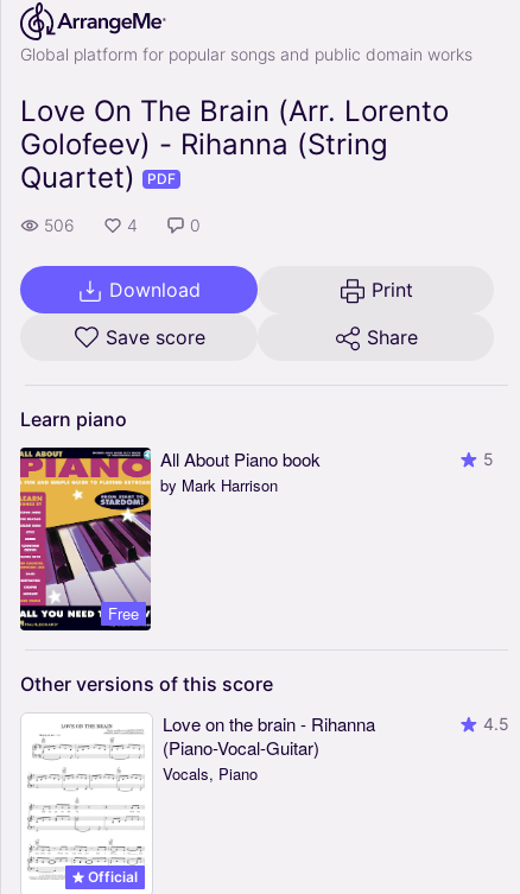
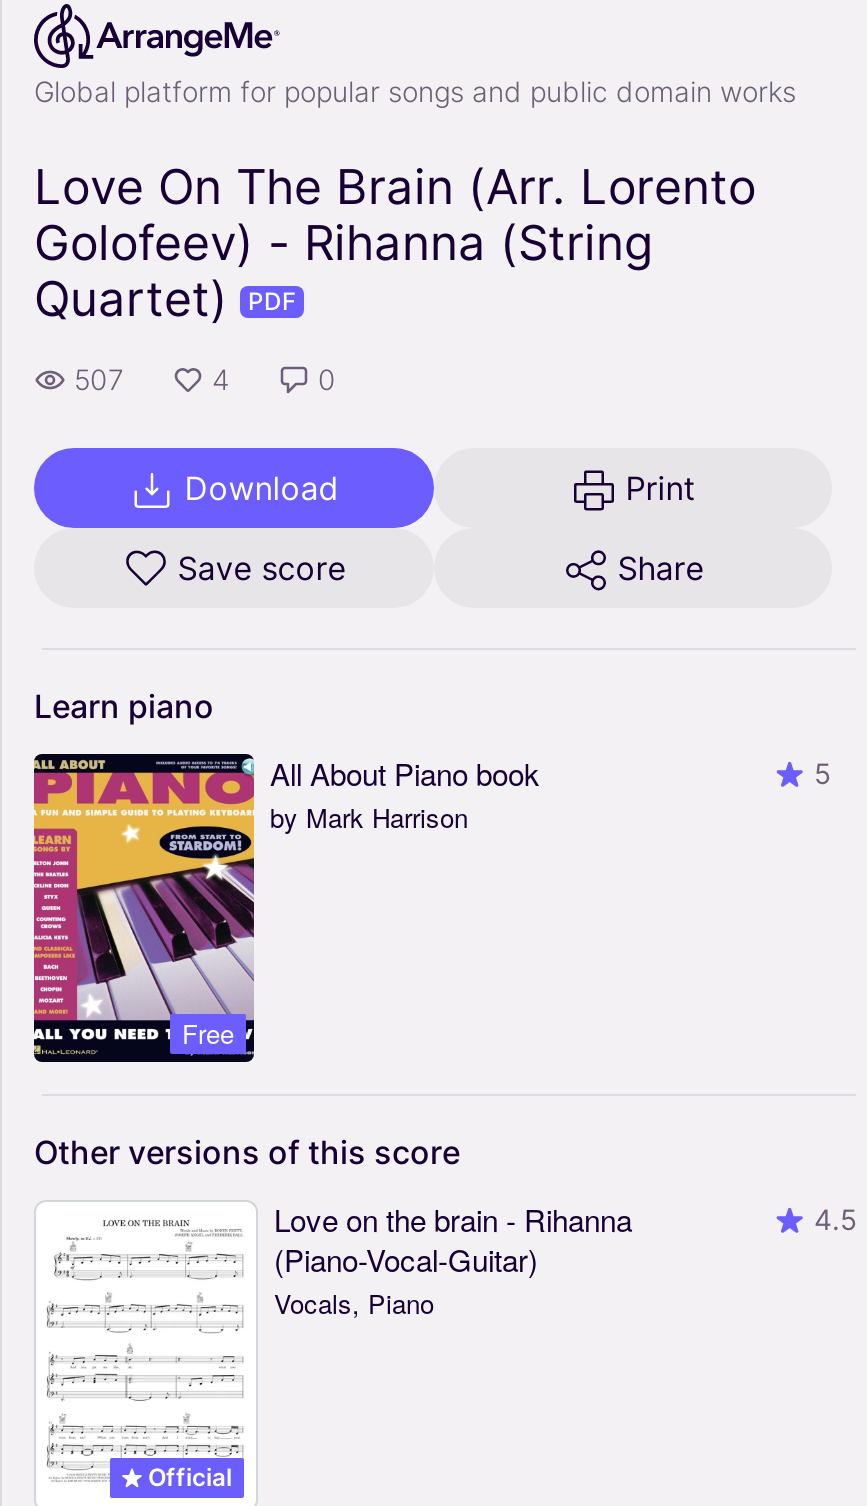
- 506
+ 507
